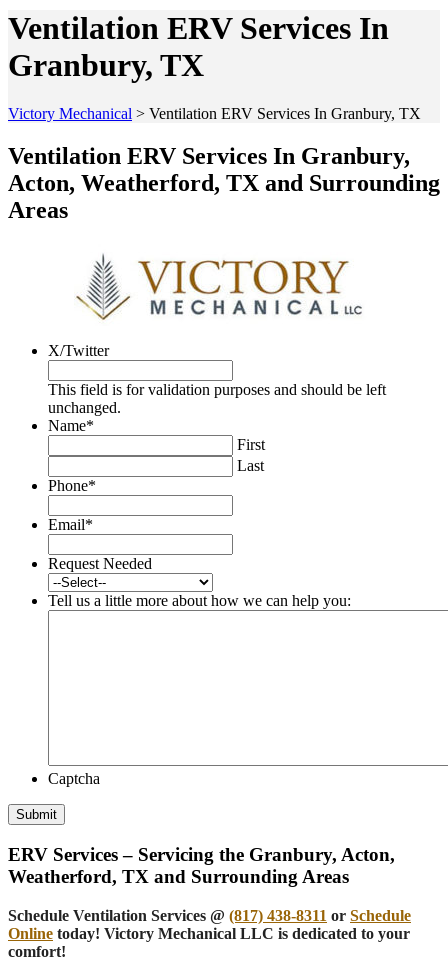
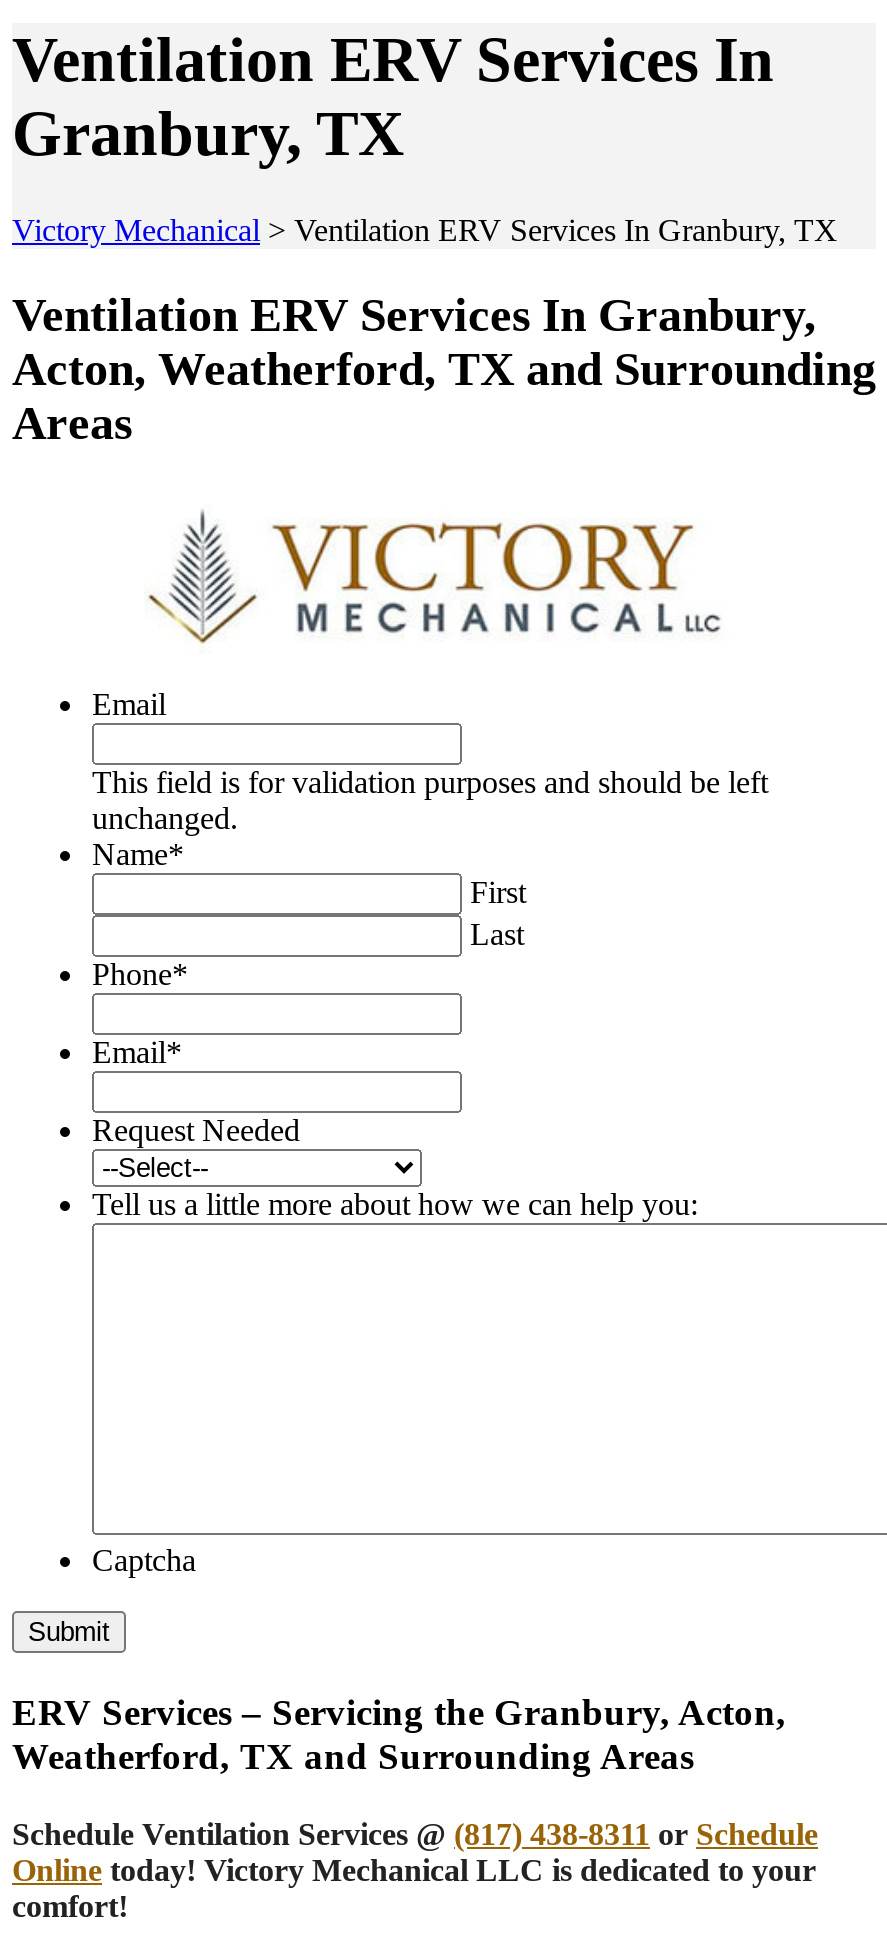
- X/Twitter
+ Email
